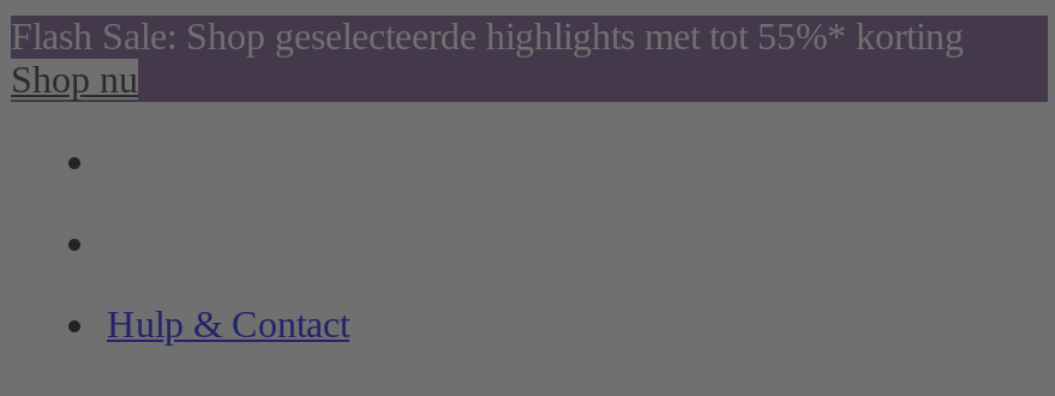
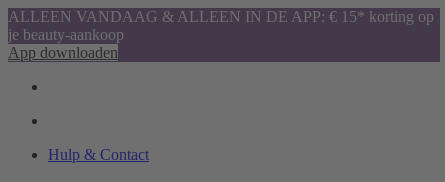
- Flash Sale: Shop geselecteerde highlights met tot 55%* korting
- Shop nu
+ ALLEEN VANDAAG & ALLEEN IN DE APP: € 15* korting op
+ je beauty-aankoop
+ App downloaden
